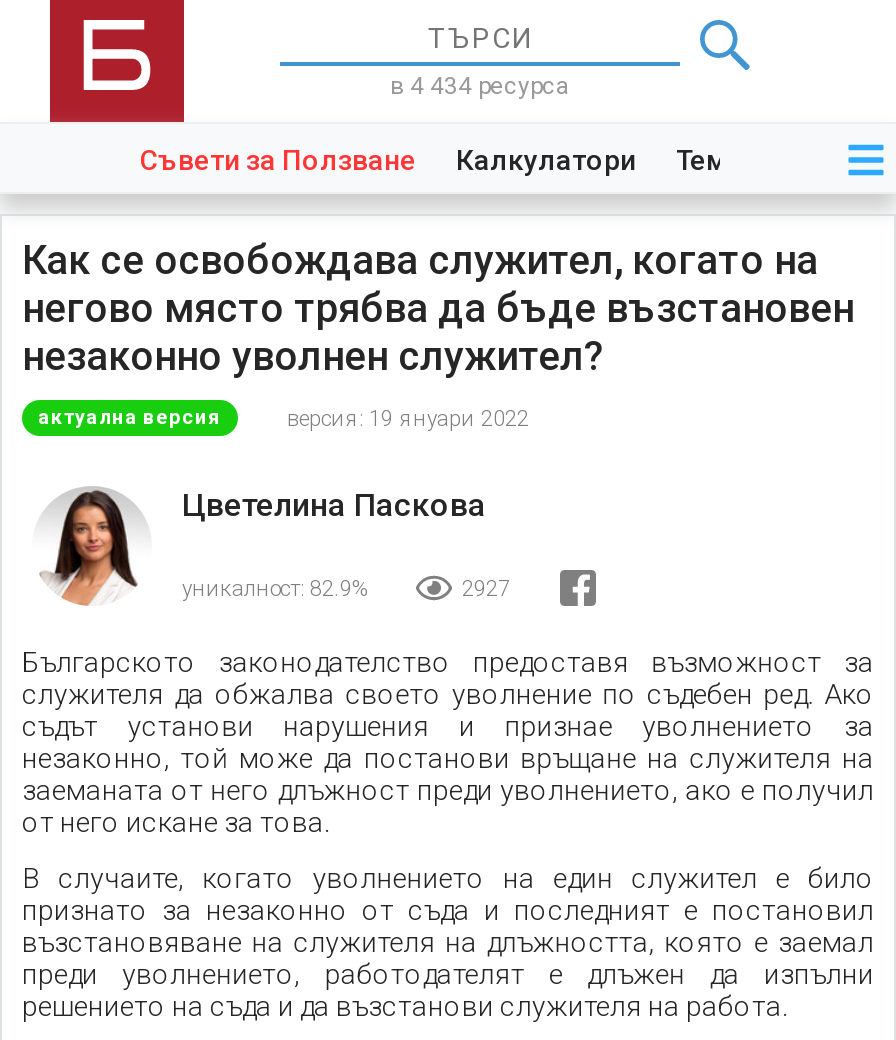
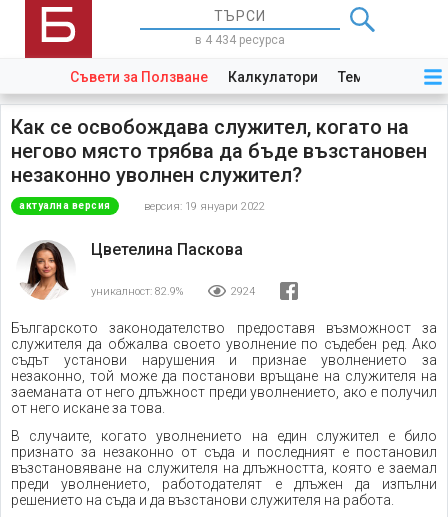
- 2927
+ 2924
